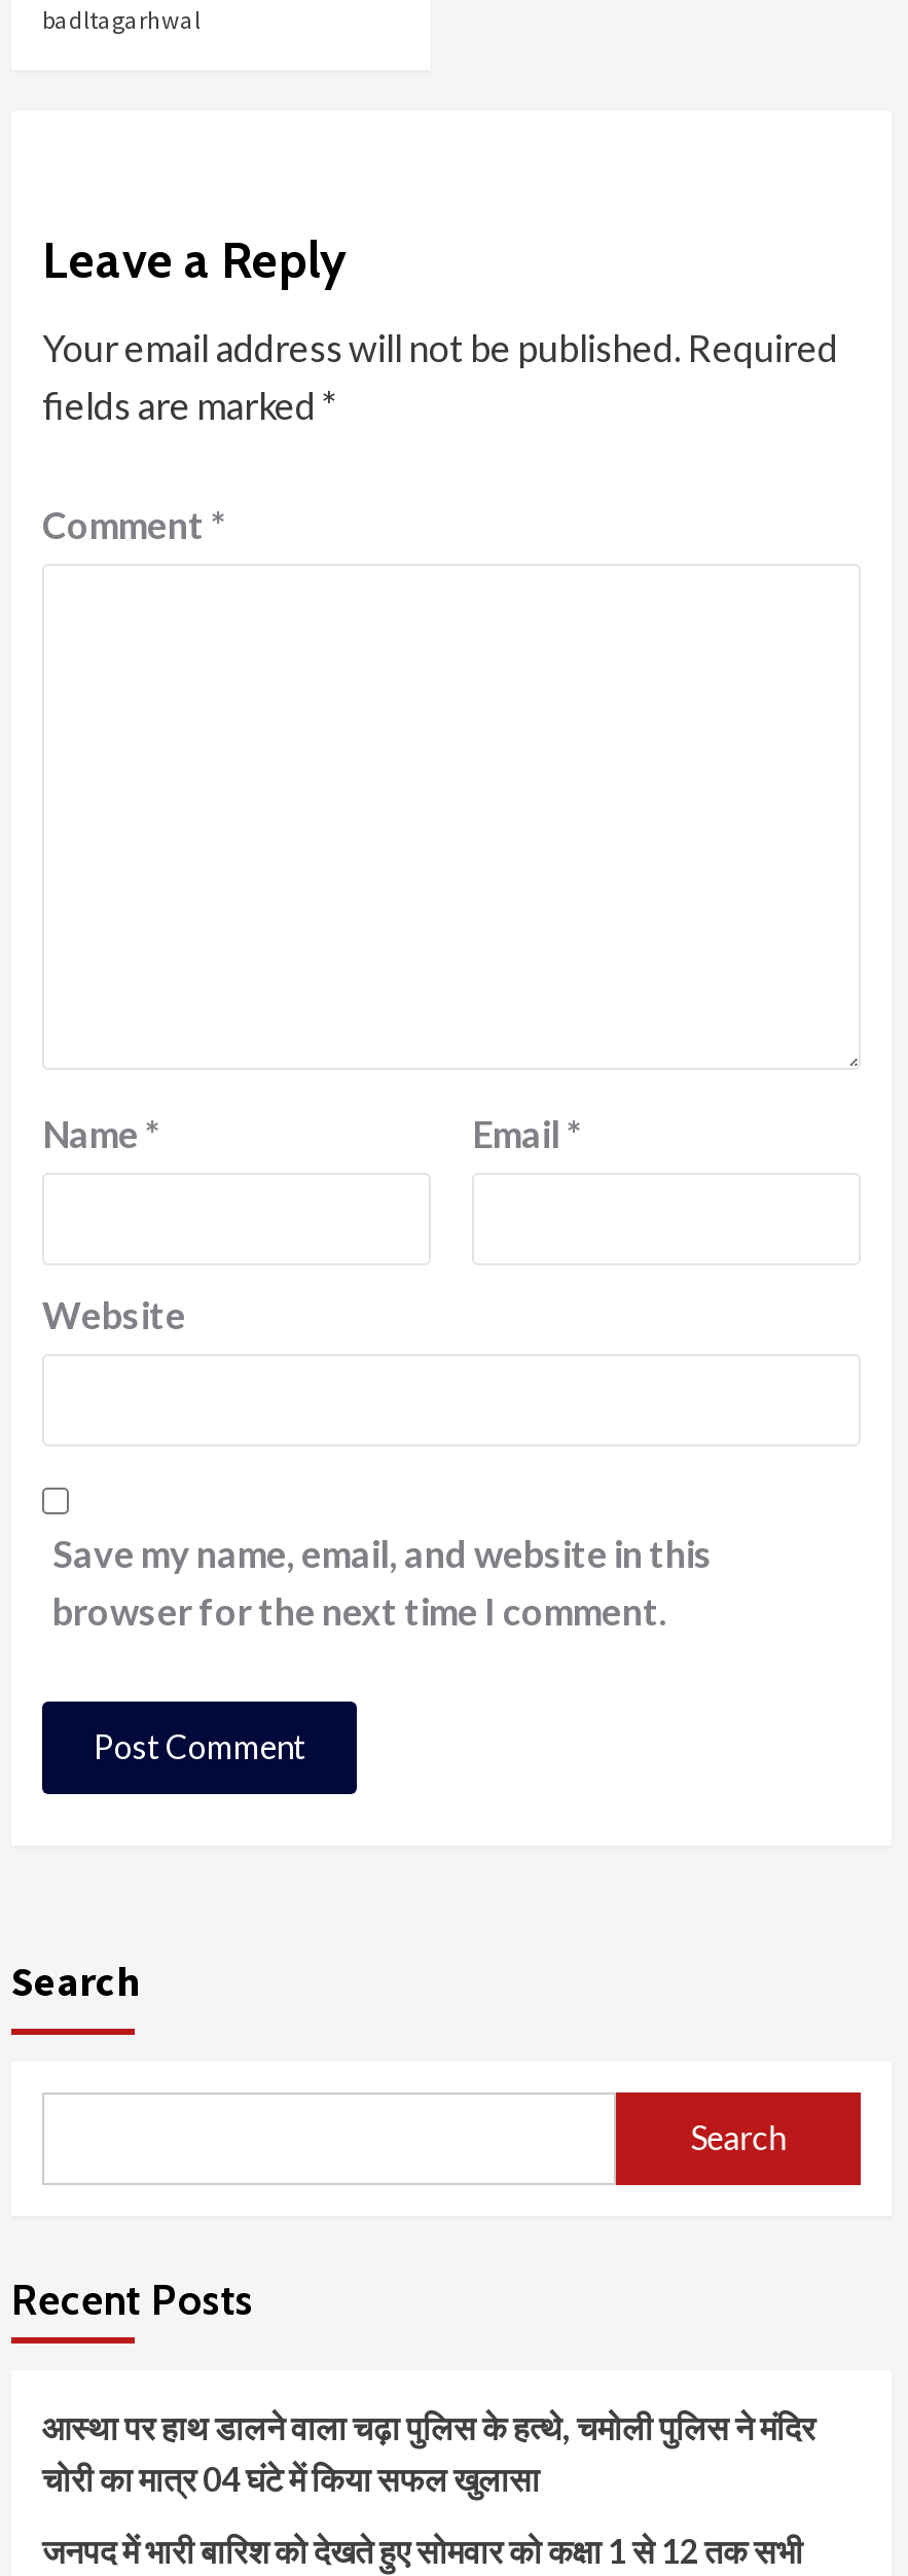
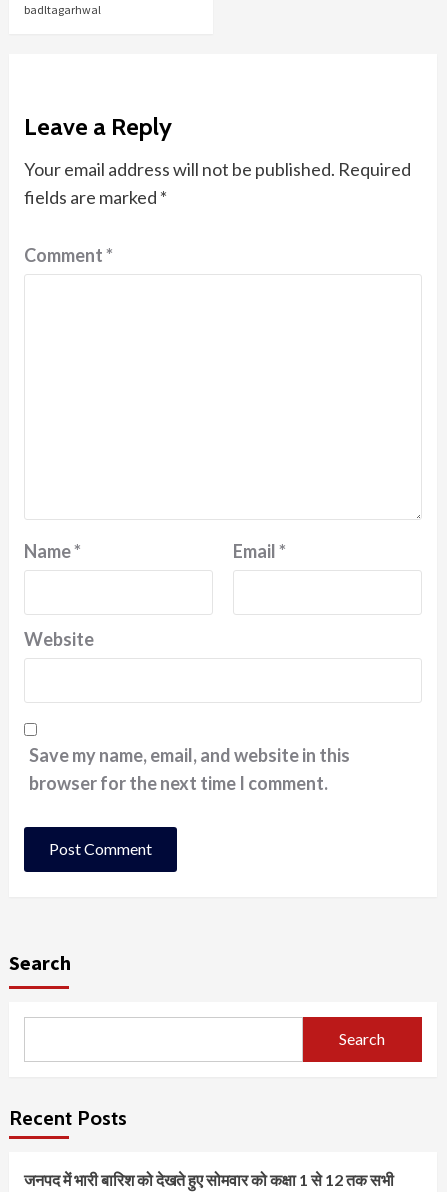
- आस्था पर हाथ डालने वाला चढ़ा पुलिस के हत्थे, चमोली पुलिस ने मंदिर
- चोरी का मात्र 04 घंटे में किया सफल खुलासा
